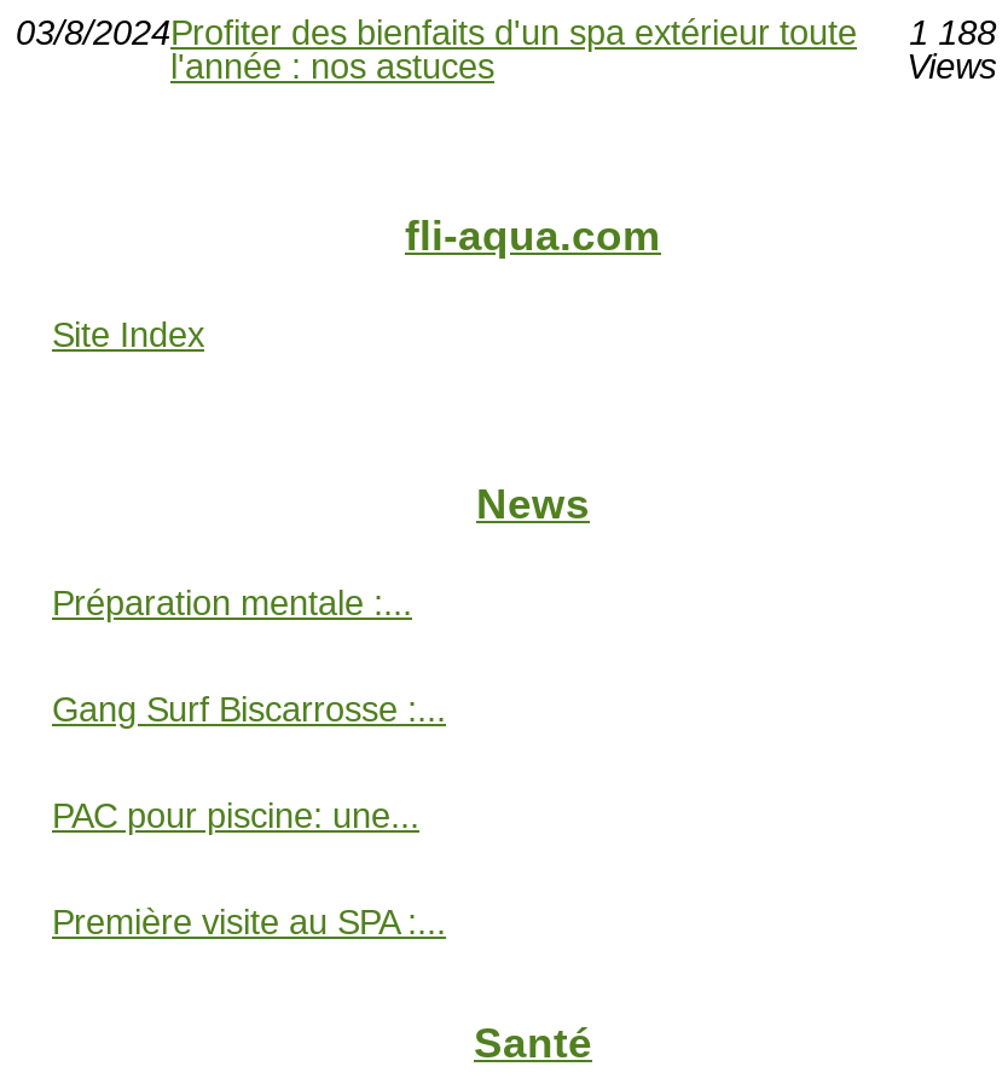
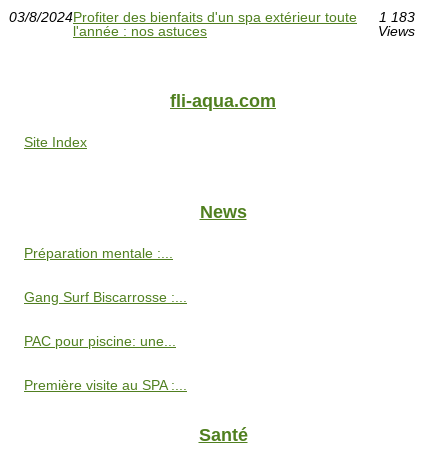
- 03/8/2024Profiter des bienfaits d'un spa extérieur toute 1 188
+ 03/8/2024Profiter des bienfaits d'un spa extérieur toute 1 183
